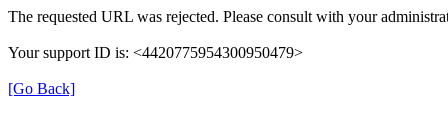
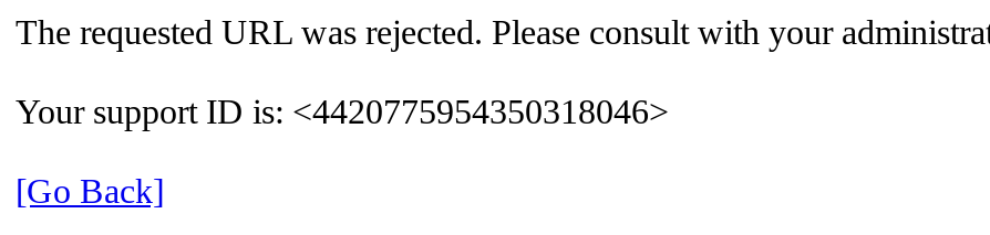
- Your support ID is: <4420775954300950479>
+ Your support ID is: <4420775954350318046>
